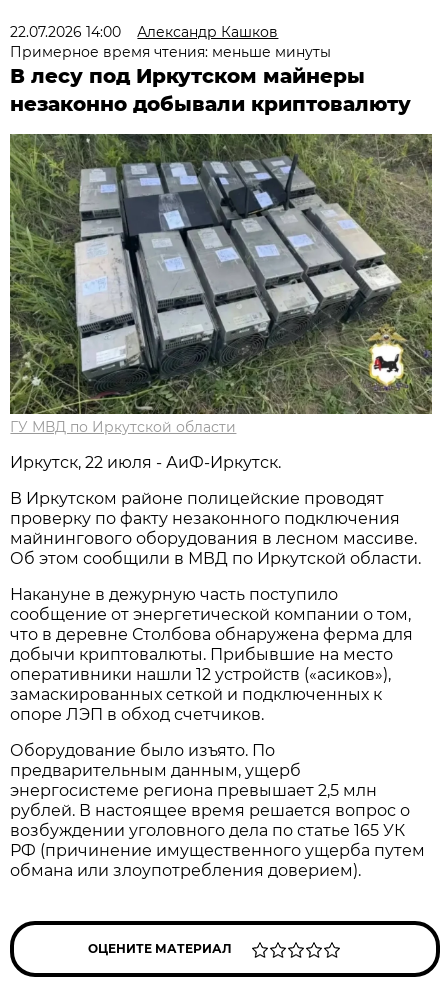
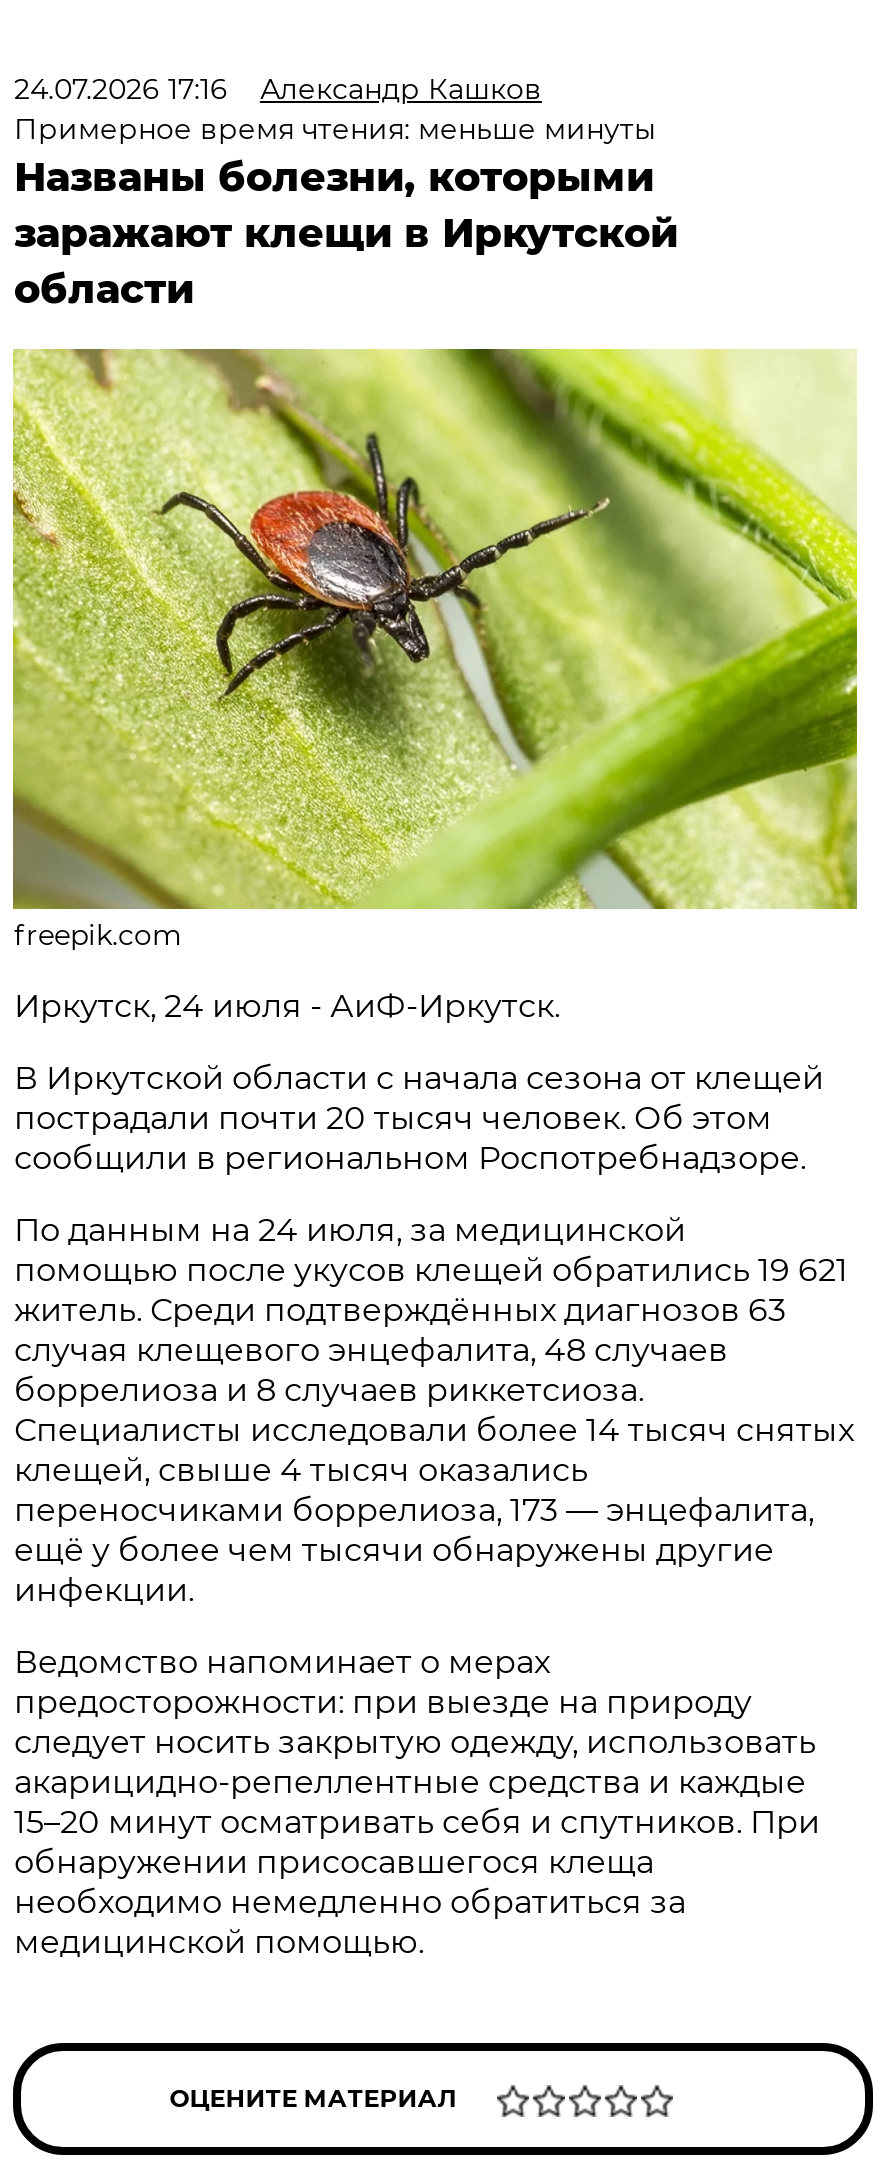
- 22.07.2026 14:00 Александр Кашков
+ 24.07.2026 17:16 Александр Кашков

- В лесу под Иркутском майнеры
- незаконно добывали криптовалюту
+ Названы болезни, которыми
+ заражают клещи в Иркутской
+ области

- [image]
- ГУ МВД по Иркутской области
+ [image]
+ freepik.com

- Иркутск, 22 июля - АиФ-Иркутск.
+ Иркутск, 24 июля - АиФ-Иркутск.

- В Иркутском районе полицейские проводят
- проверку по факту незаконного подключения
- майнингового оборудования в лесном массиве.
- Об этом сообщили в МВД по Иркутской области.
+ В Иркутской области с начала сезона от клещей
+ пострадали почти 20 тысяч человек. Об этом
+ сообщили в региональном Роспотребнадзоре.

- Накануне в дежурную часть поступило
- сообщение от энергетической компании о том,
- что в деревне Столбова обнаружена ферма для
- добычи криптовалюты. Прибывшие на место
- оперативники нашли 12 устройств («асиков»),
- замаскированных сеткой и подключенных к
- опоре ЛЭП в обход счетчиков.
+ По данным на 24 июля, за медицинской
+ помощью после укусов клещей обратились 19 621
+ житель. Среди подтверждённых диагнозов 63
+ случая клещевого энцефалита, 48 случаев
+ боррелиоза и 8 случаев риккетсиоза.
+ Специалисты исследовали более 14 тысяч снятых
+ клещей, свыше 4 тысяч оказались
+ переносчиками боррелиоза, 173 — энцефалита,
+ ещё у более чем тысячи обнаружены другие
+ инфекции.

- Оборудование было изъято. По
- предварительным данным, ущерб
- энергосистеме региона превышает 2,5 млн
- рублей. В настоящее время решается вопрос о
- возбуждении уголовного дела по статье 165 УК
- РФ (причинение имущественного ущерба путем
- обмана или злоупотребления доверием).
+ Ведомство напоминает о мерах
+ предосторожности: при выезде на природу
+ следует носить закрытую одежду, использовать
+ акарицидно-репеллентные средства и каждые
+ 15–20 минут осматривать себя и спутников. При
+ обнаружении присосавшегося клеща
+ необходимо немедленно обратиться за
+ медицинской помощью.
